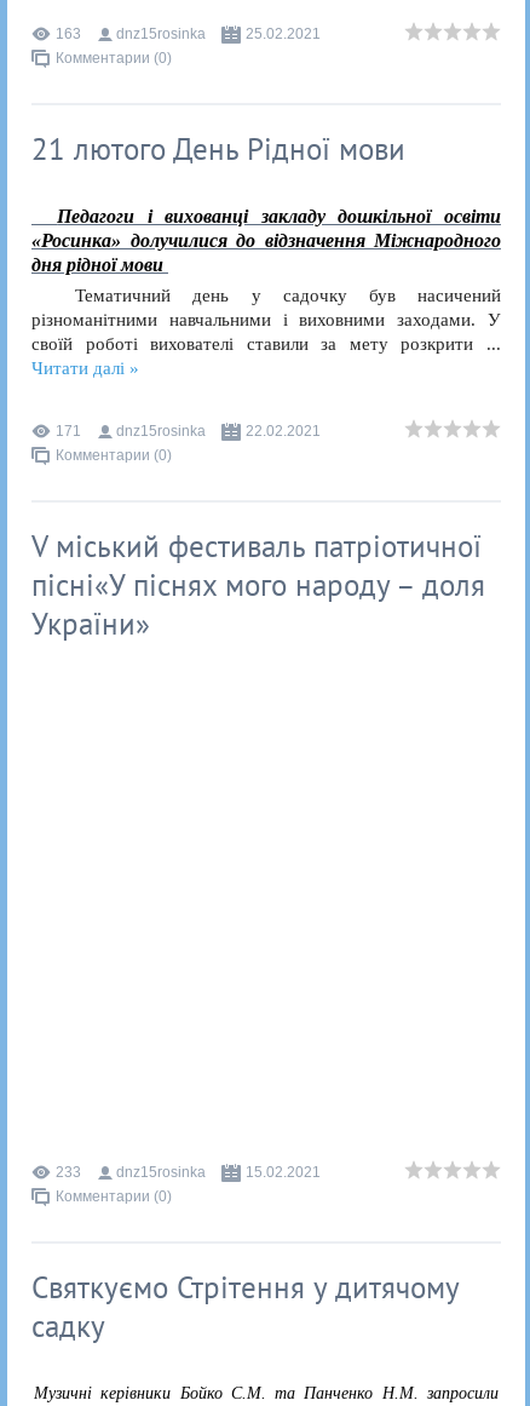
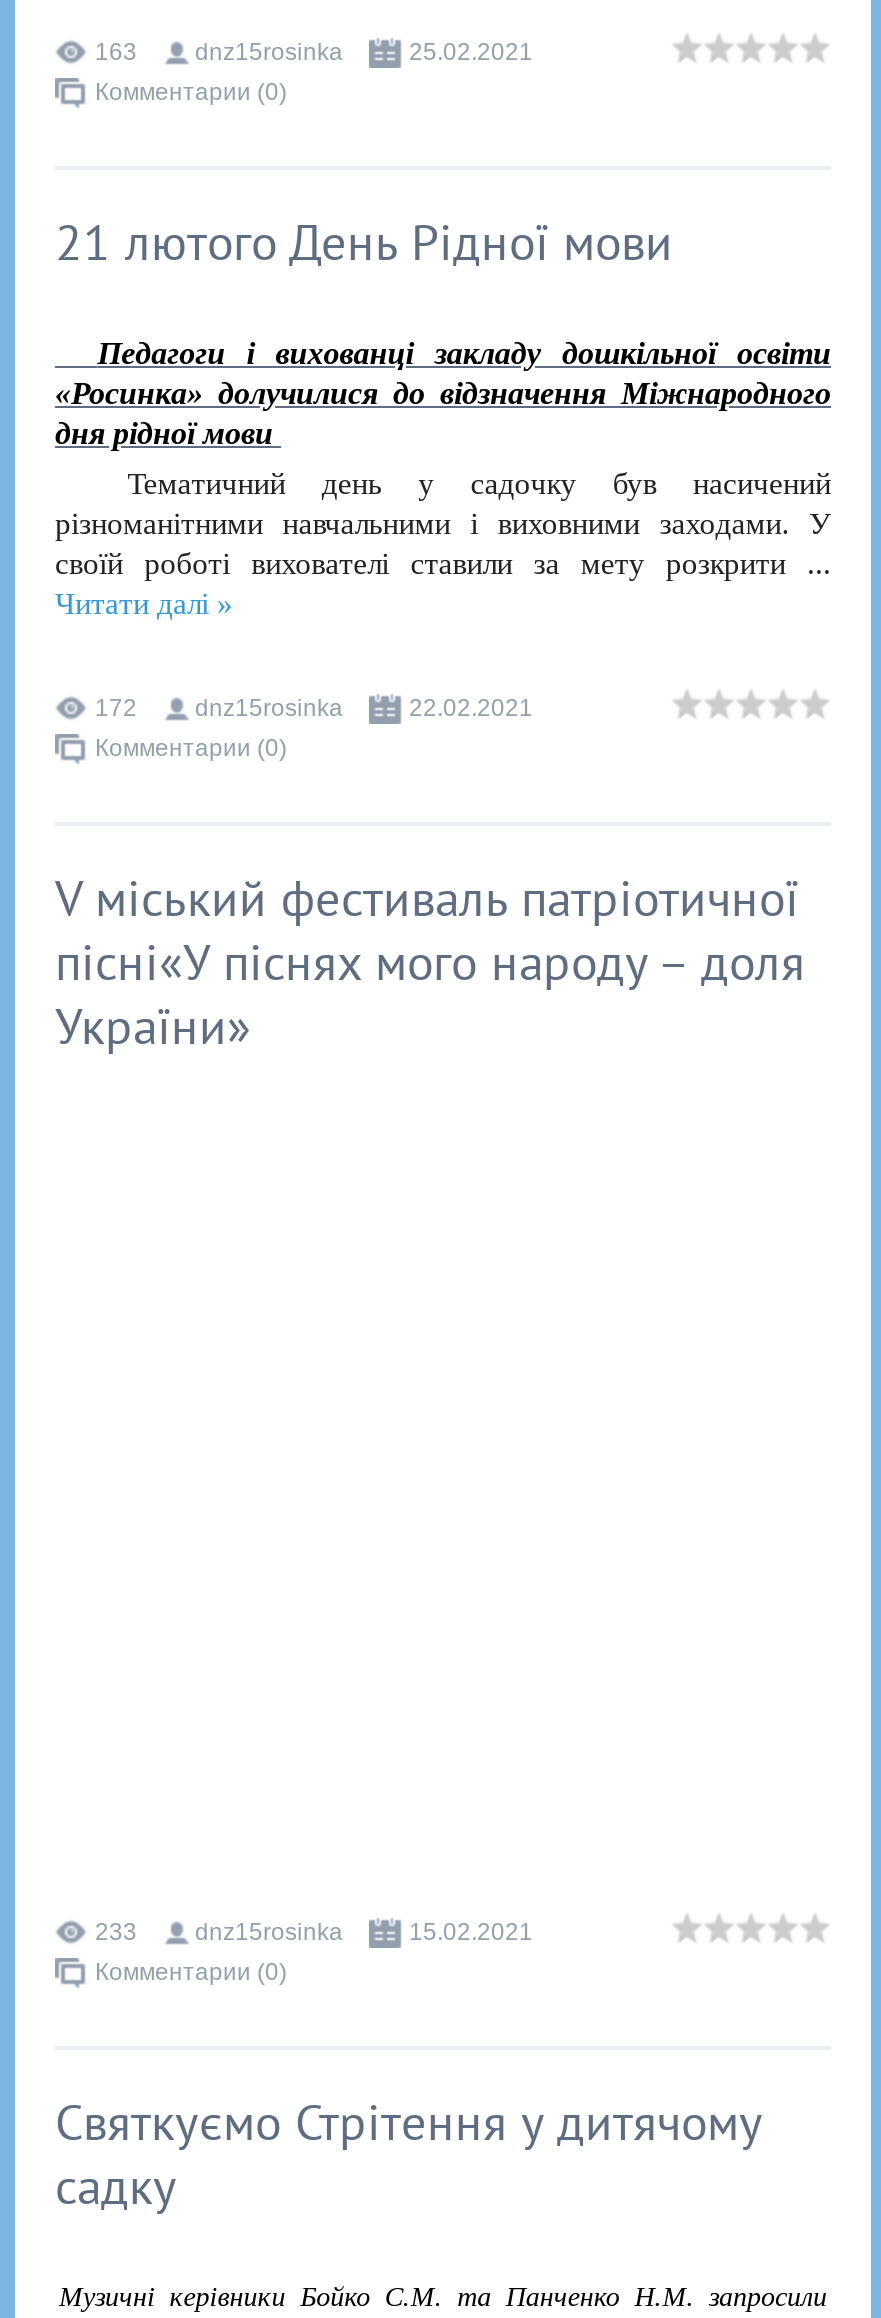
- 171
+ 172
